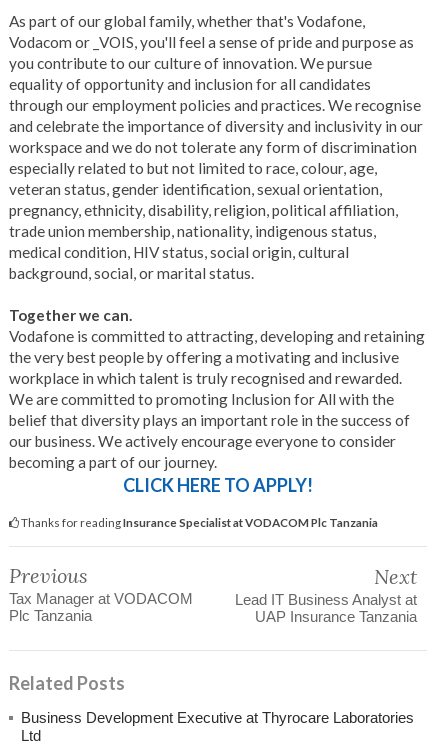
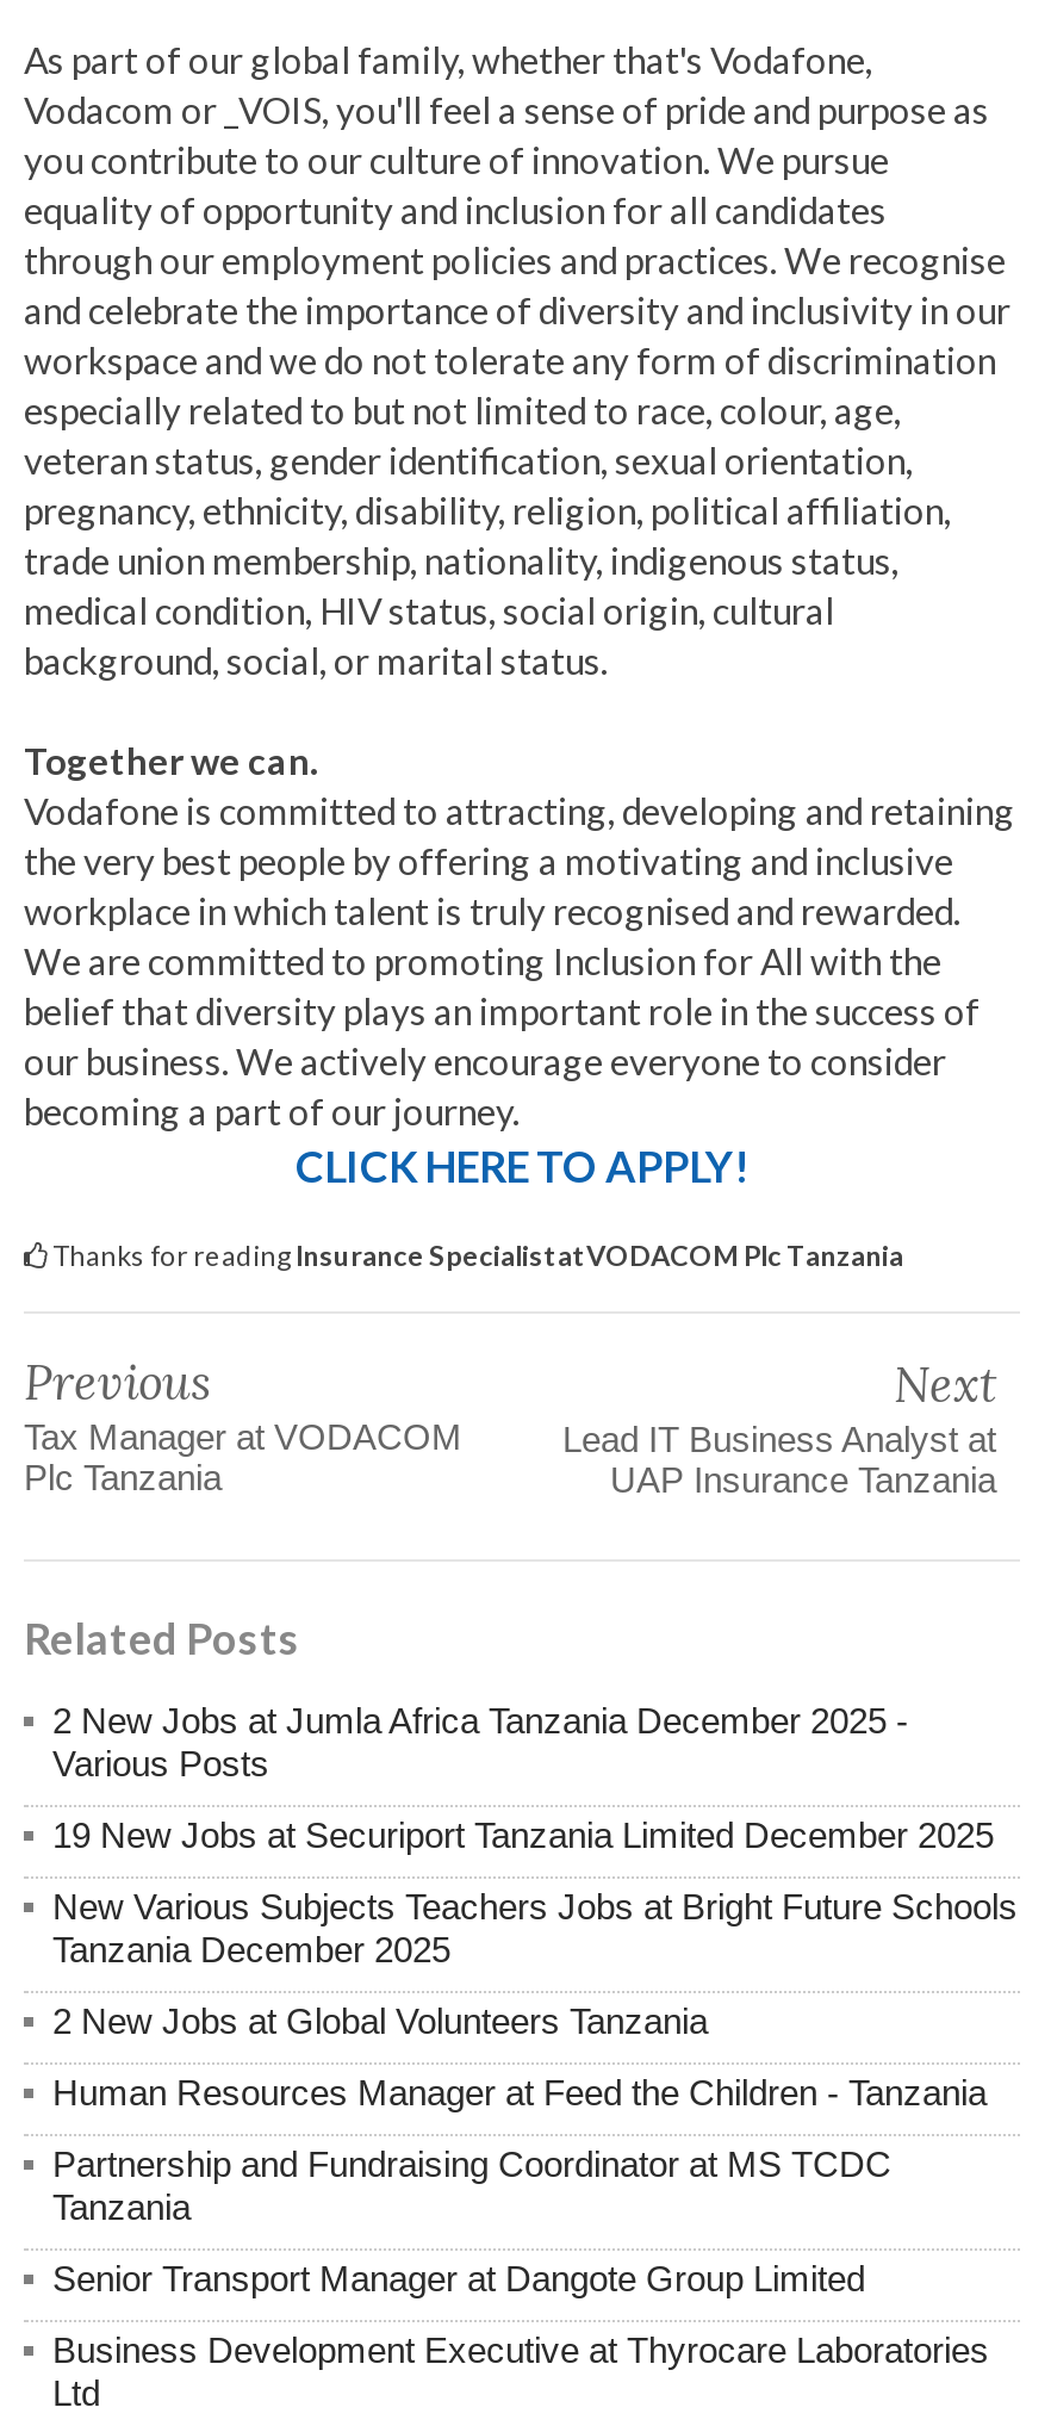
+ 2 New Jobs at Jumla Africa Tanzania December 2025 -
+ Various Posts
+ 19 New Jobs at Securiport Tanzania Limited December 2025
+ New Various Subjects Teachers Jobs at Bright Future Schools
+ Tanzania December 2025
+ 2 New Jobs at Global Volunteers Tanzania
+ Human Resources Manager at Feed the Children - Tanzania
+ Partnership and Fundraising Coordinator at MS TCDC
+ Tanzania
+ Senior Transport Manager at Dangote Group Limited
